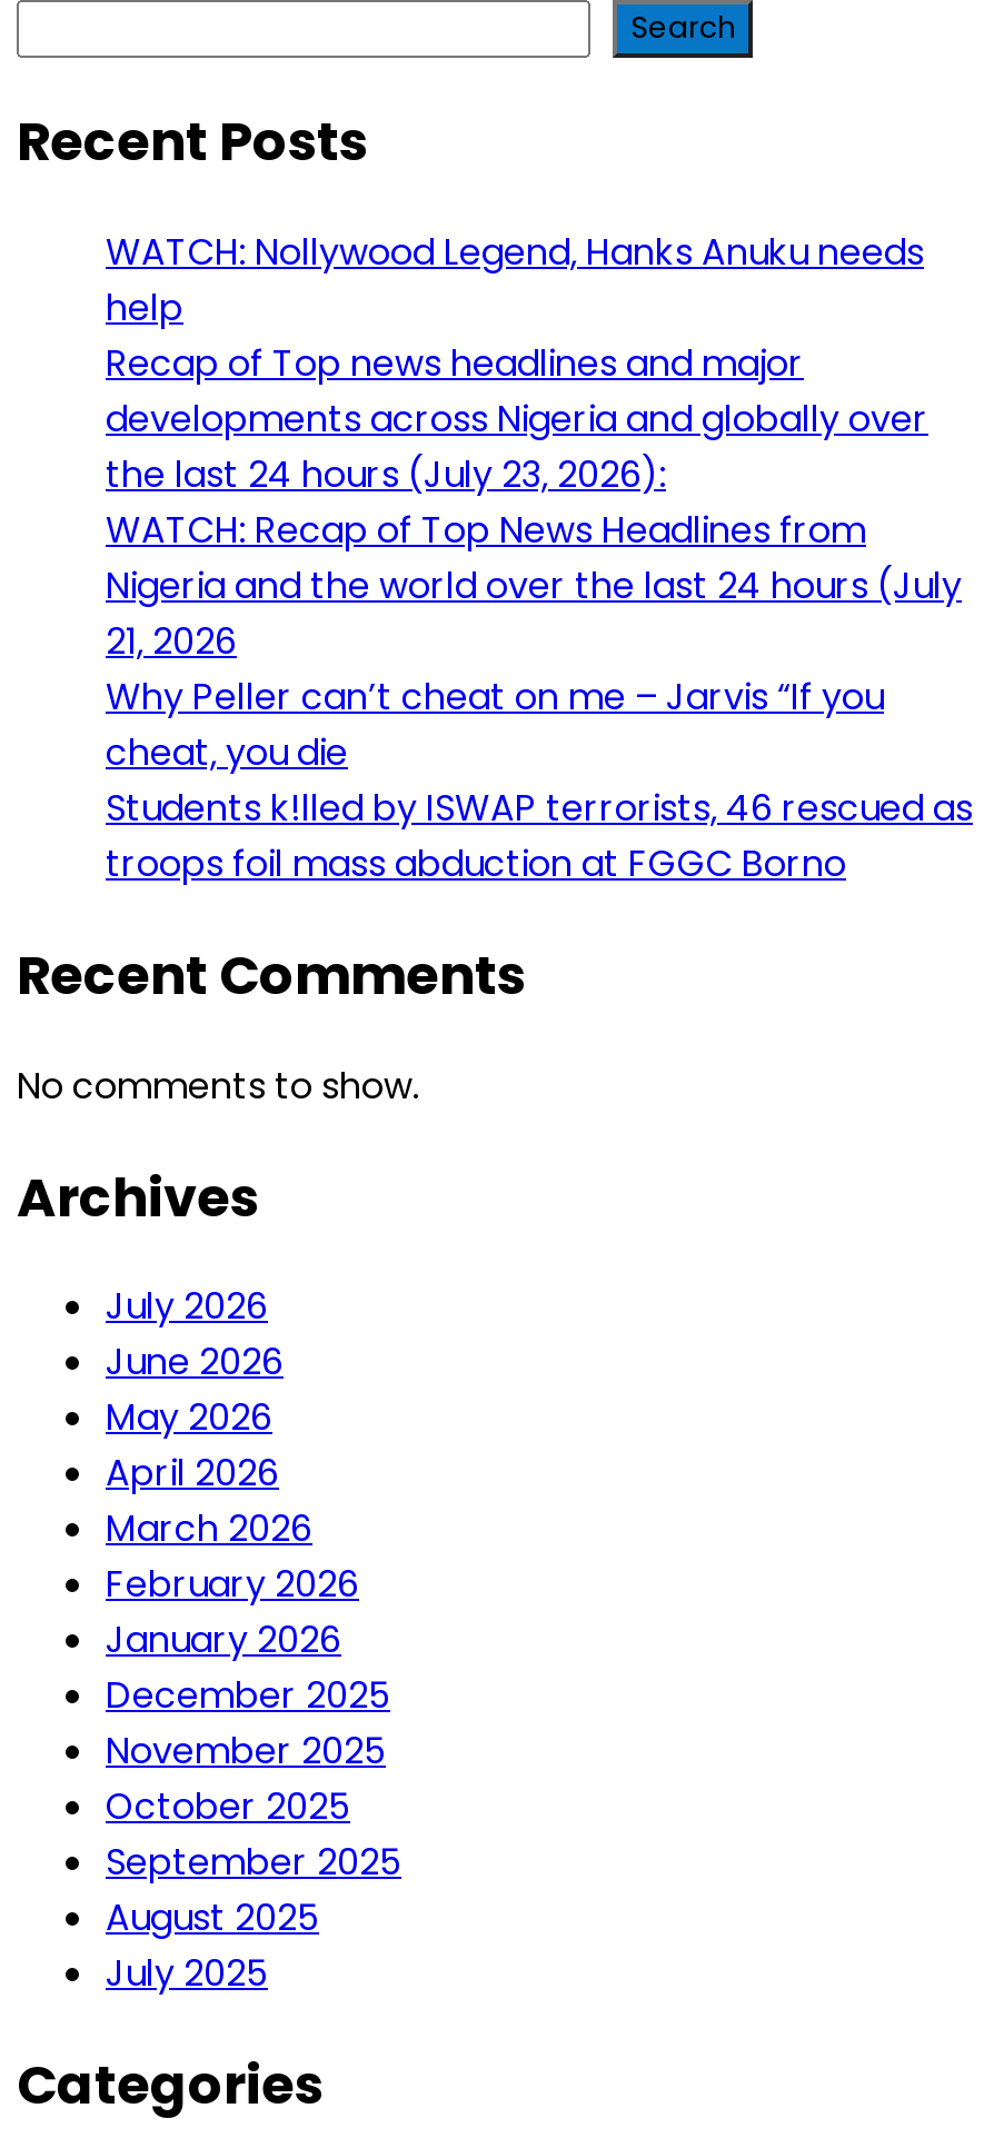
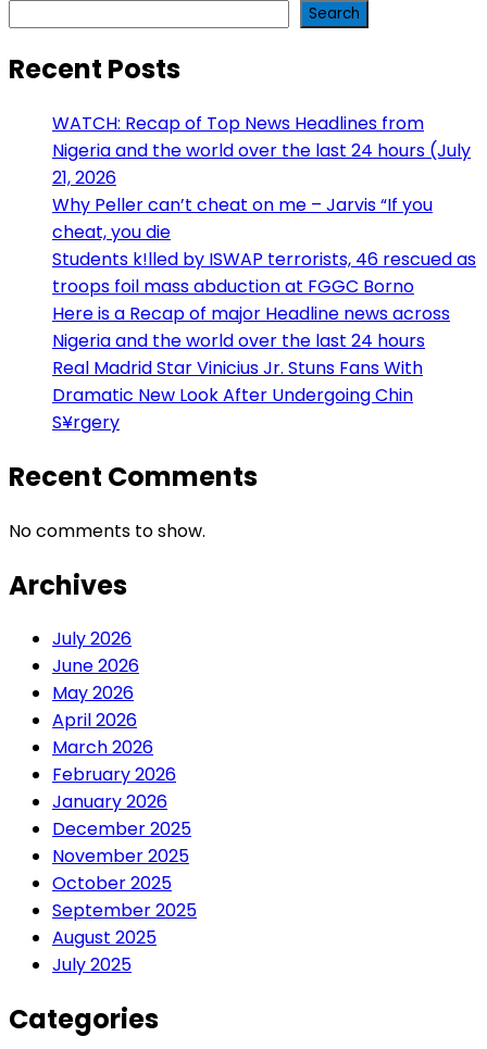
- WATCH: Nollywood Legend, Hanks Anuku needs
- help
- Recap of Top news headlines and major
- developments across Nigeria and globally over
- the last 24 hours (July 23, 2026):

moved up: WATCH: Recap of Top News Headlines from | Nigeria and the world over the last 24 hours (July | 21, 2026 | Why Peller can’t cheat on me – Jarvis “If you | cheat, you die | Students k!lled by ISWAP terrorists, 46 rescued as | troops foil mass abduction at FGGC Borno

+ Here is a Recap of major Headline news across
+ Nigeria and the world over the last 24 hours
+ Real Madrid Star Vinicius Jr. Stuns Fans With
+ Dramatic New Look After Undergoing Chin
+ S¥rgery
